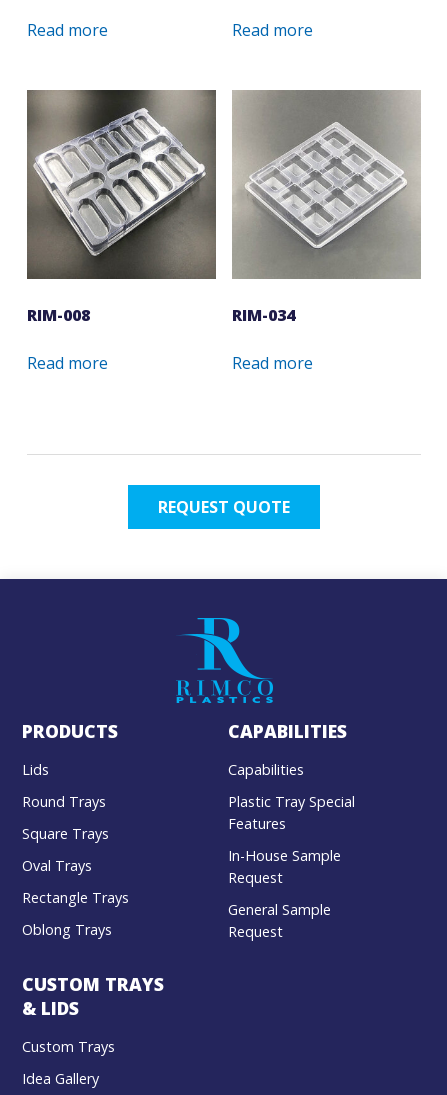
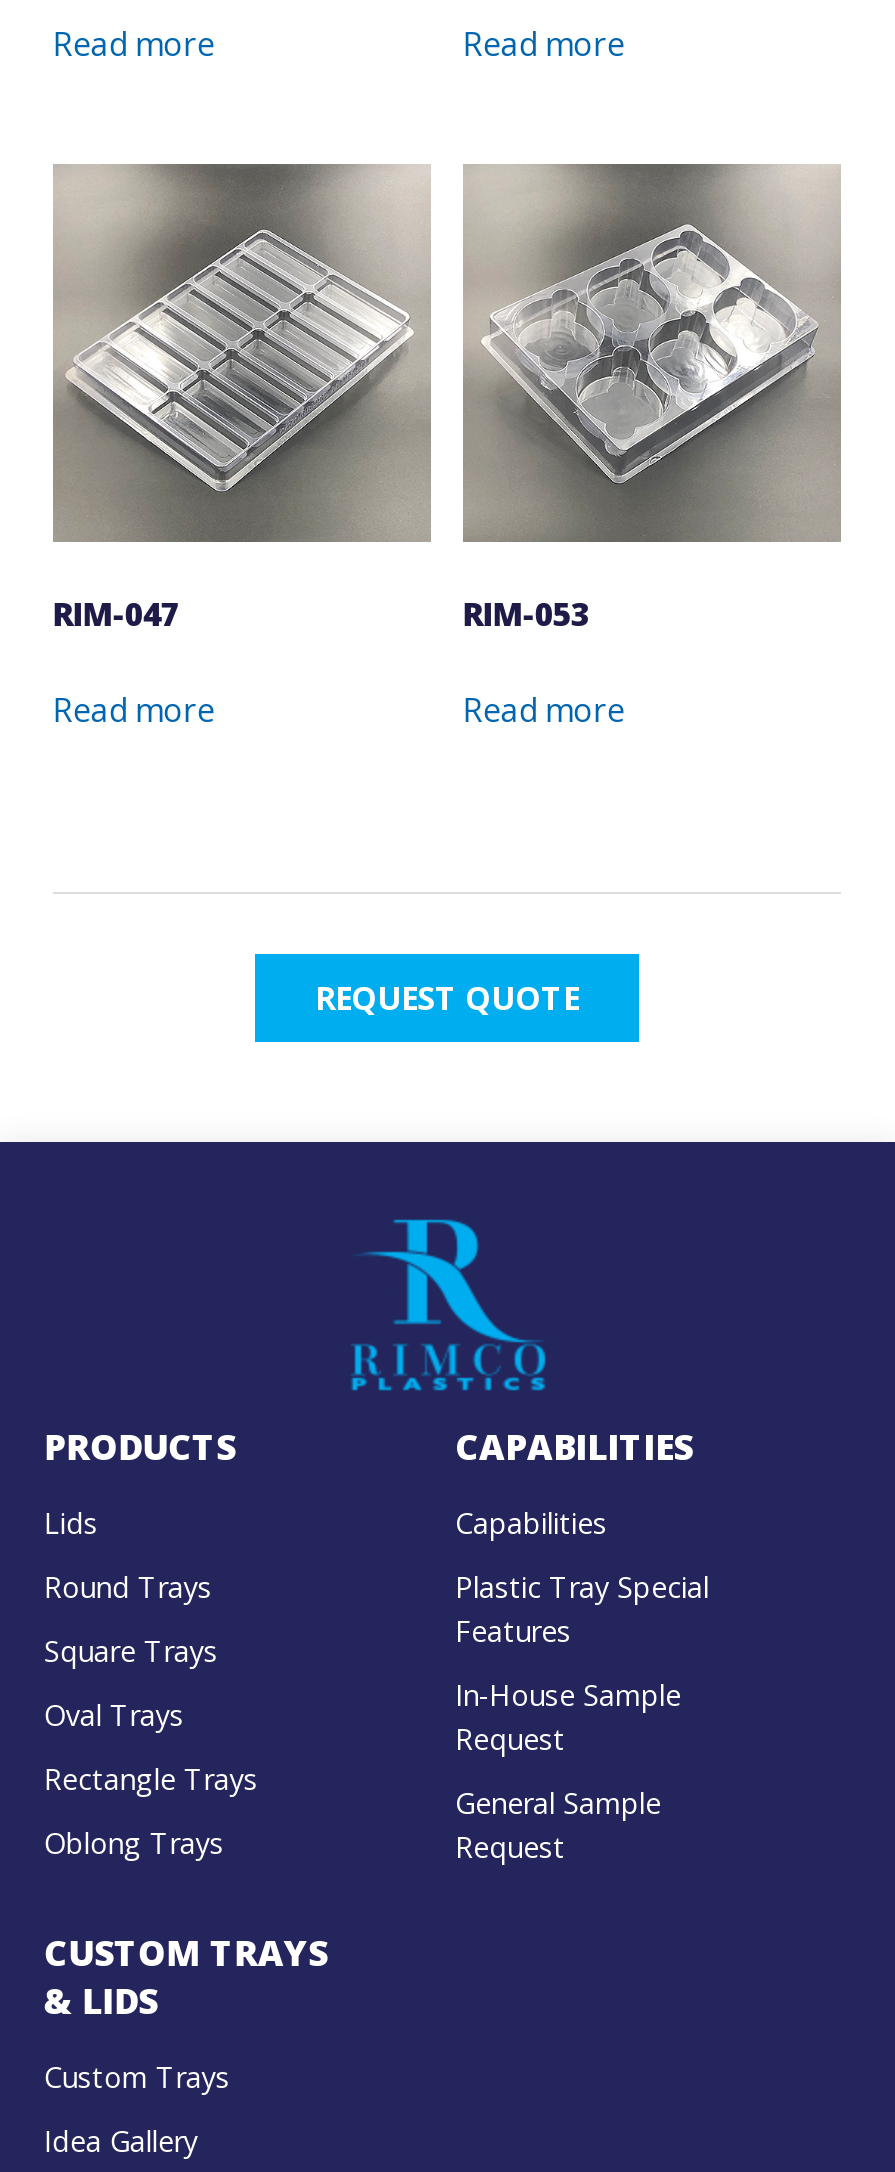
- [image]
- RIM-008
+ [image]
+ RIM-047

- [image]
+ [image]

- RIM-034
+ RIM-053
